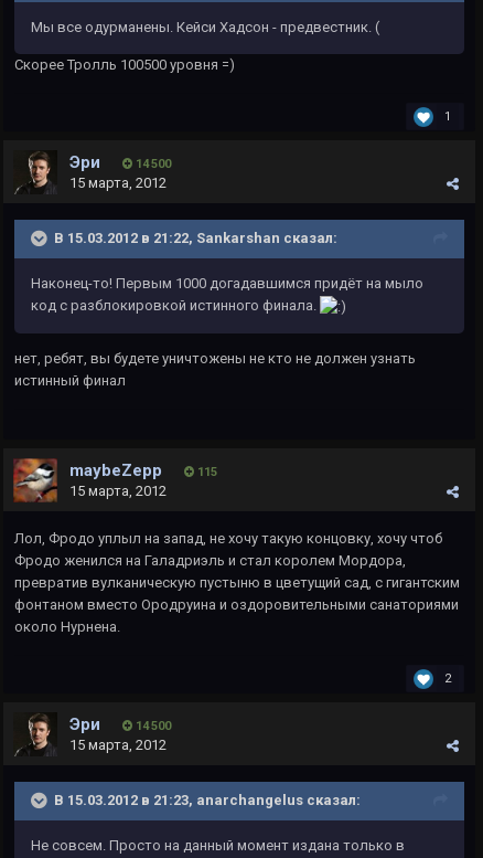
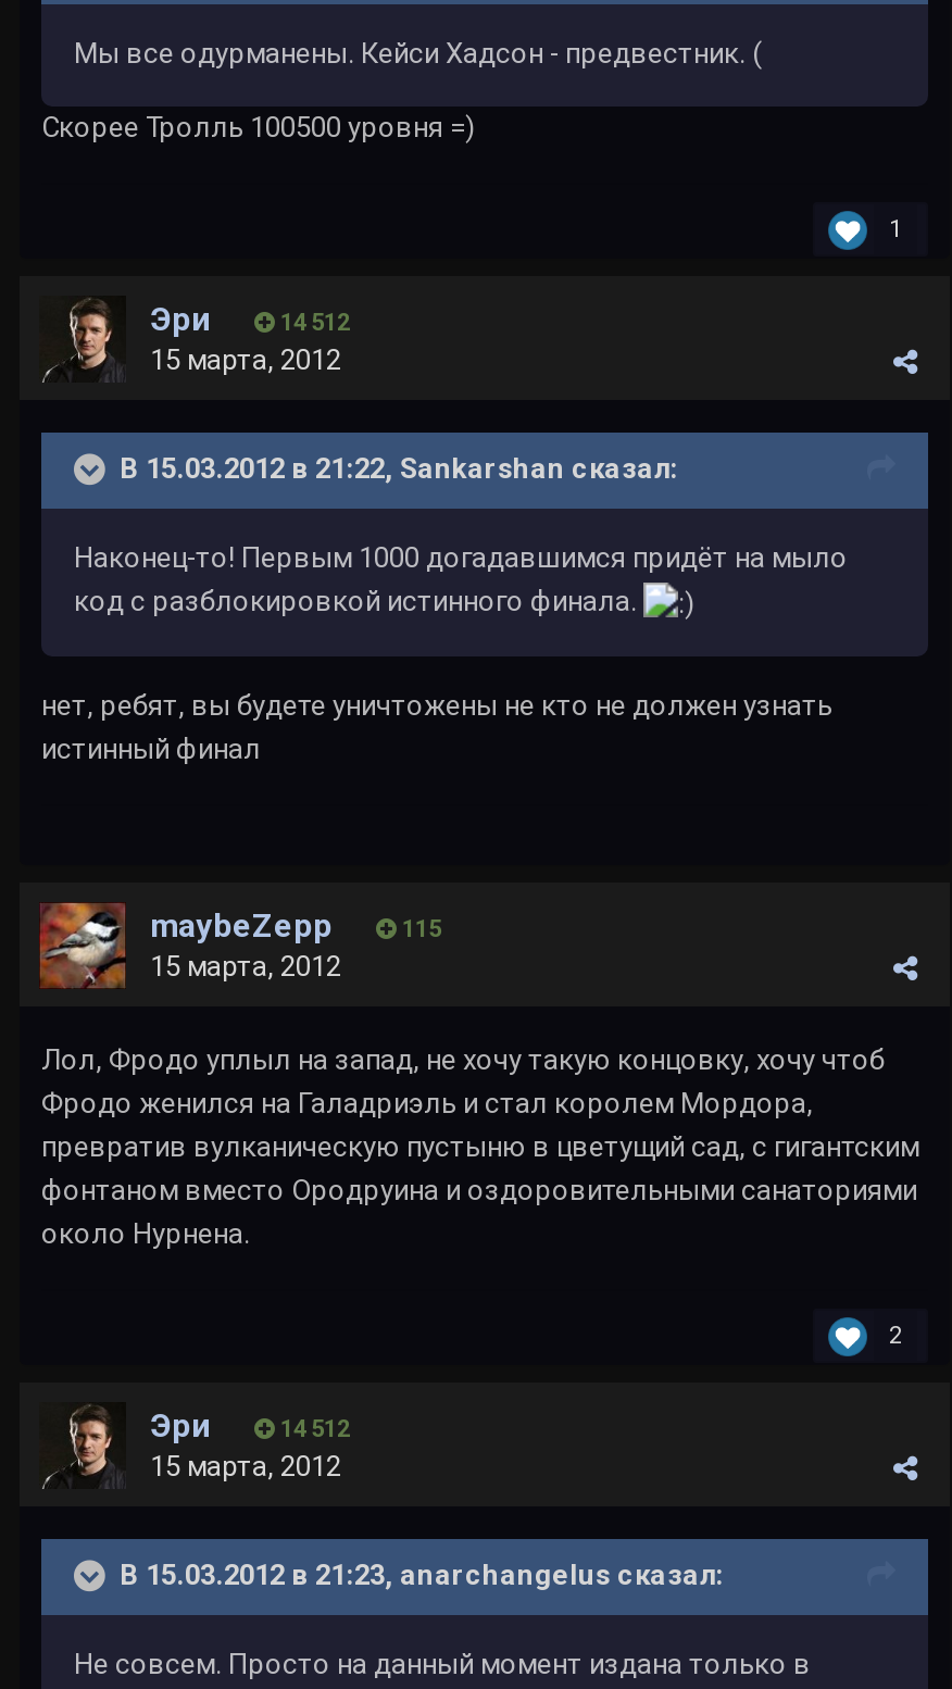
- 14 500
+ 14 512

- 14 500
+ 14 512
